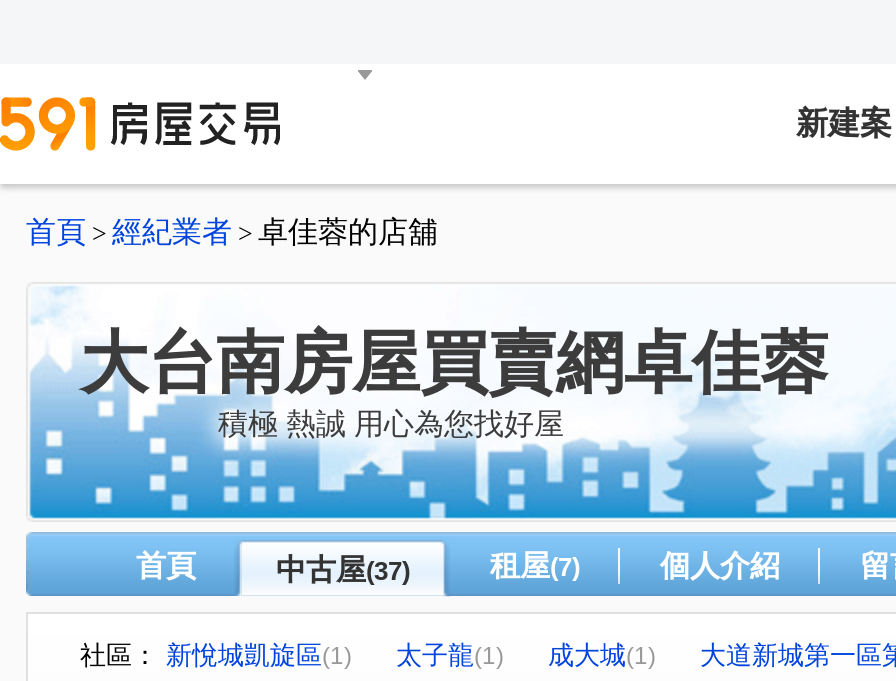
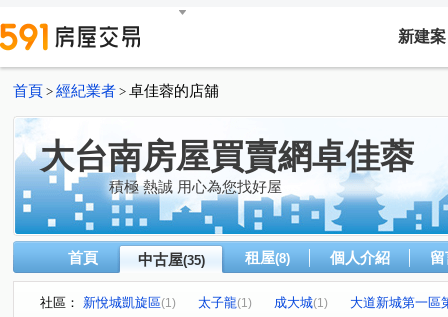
- 中古屋(37)
+ 中古屋(35)

- 租屋(7)
+ 租屋(8)
